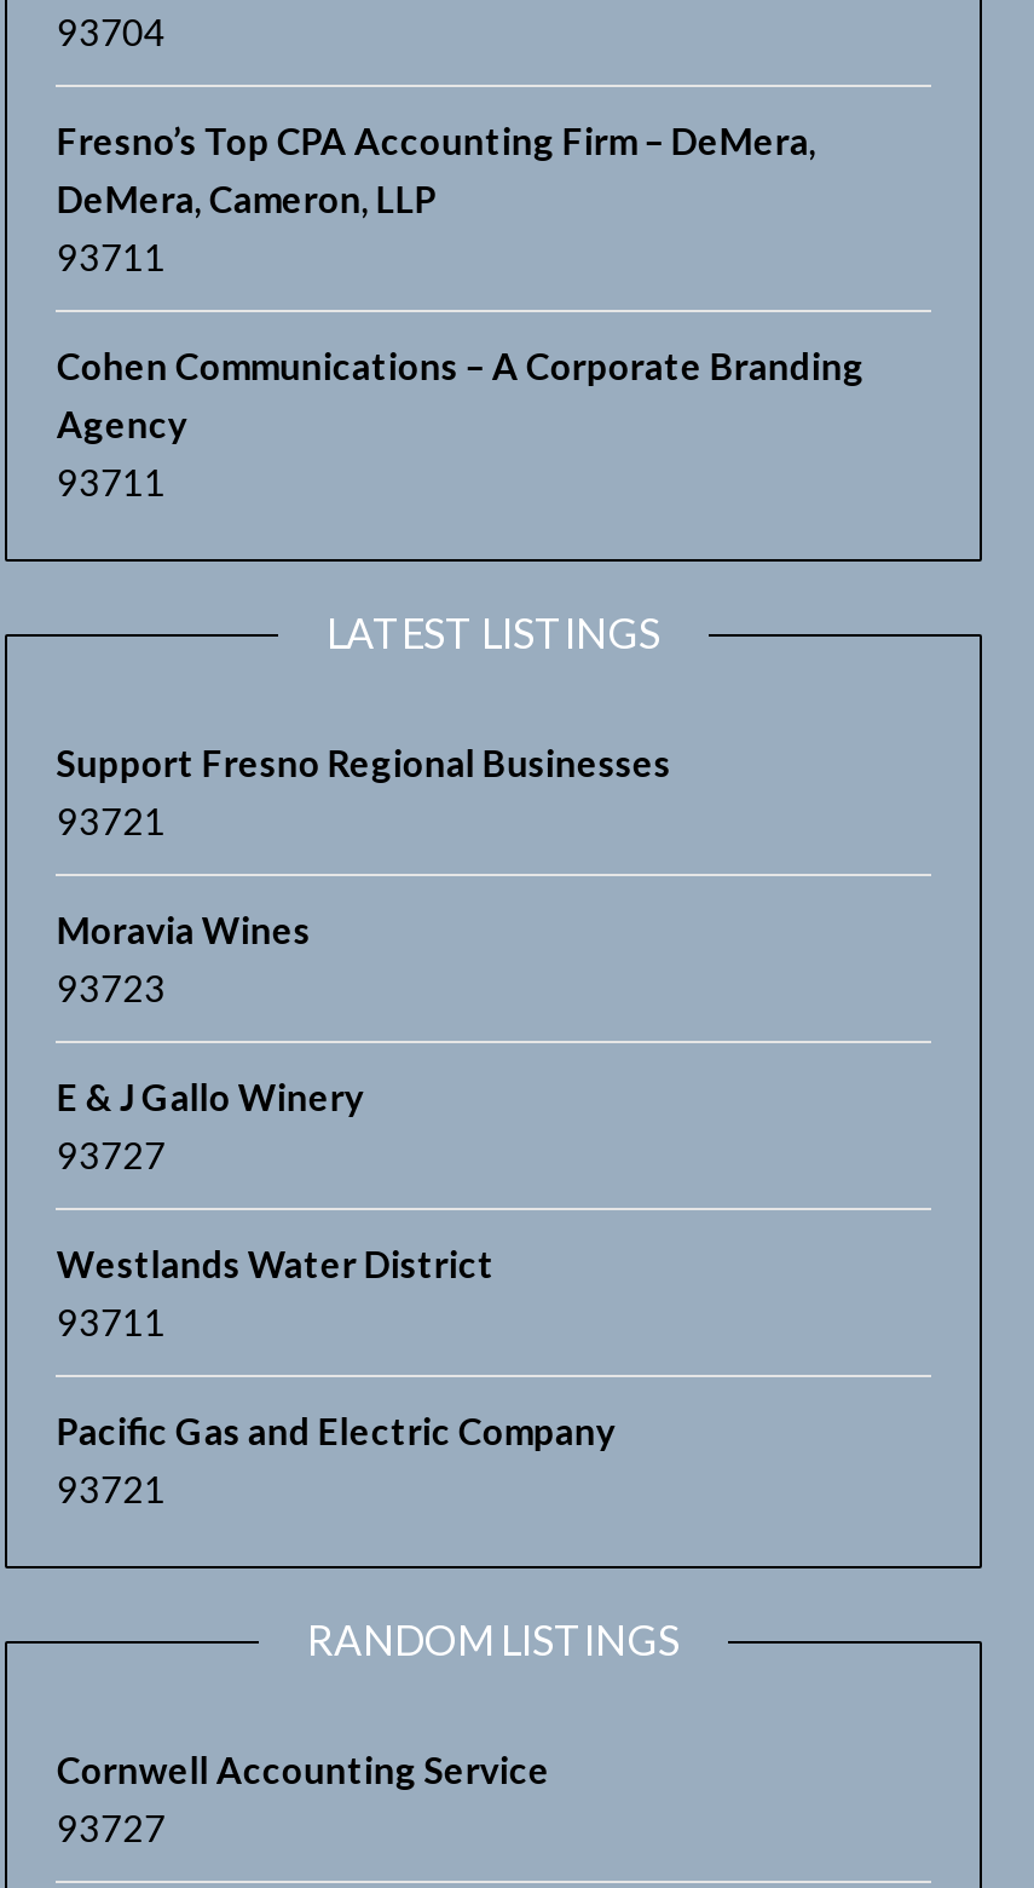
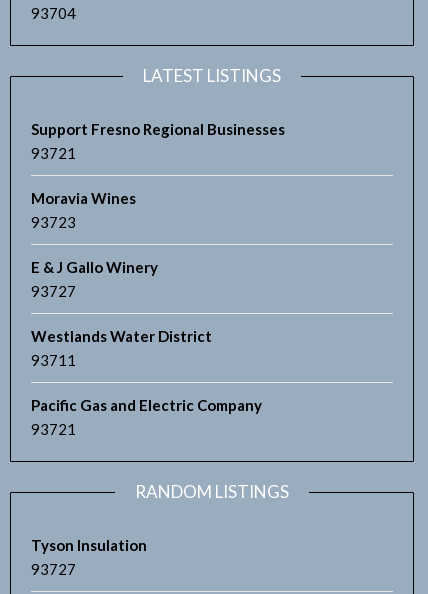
- Fresno’s Top CPA Accounting Firm – DeMera,
- DeMera, Cameron, LLP
- 93711
- Cohen Communications – A Corporate Branding
- Agency
- 93711

- Cornwell Accounting Service
+ Tyson Insulation
